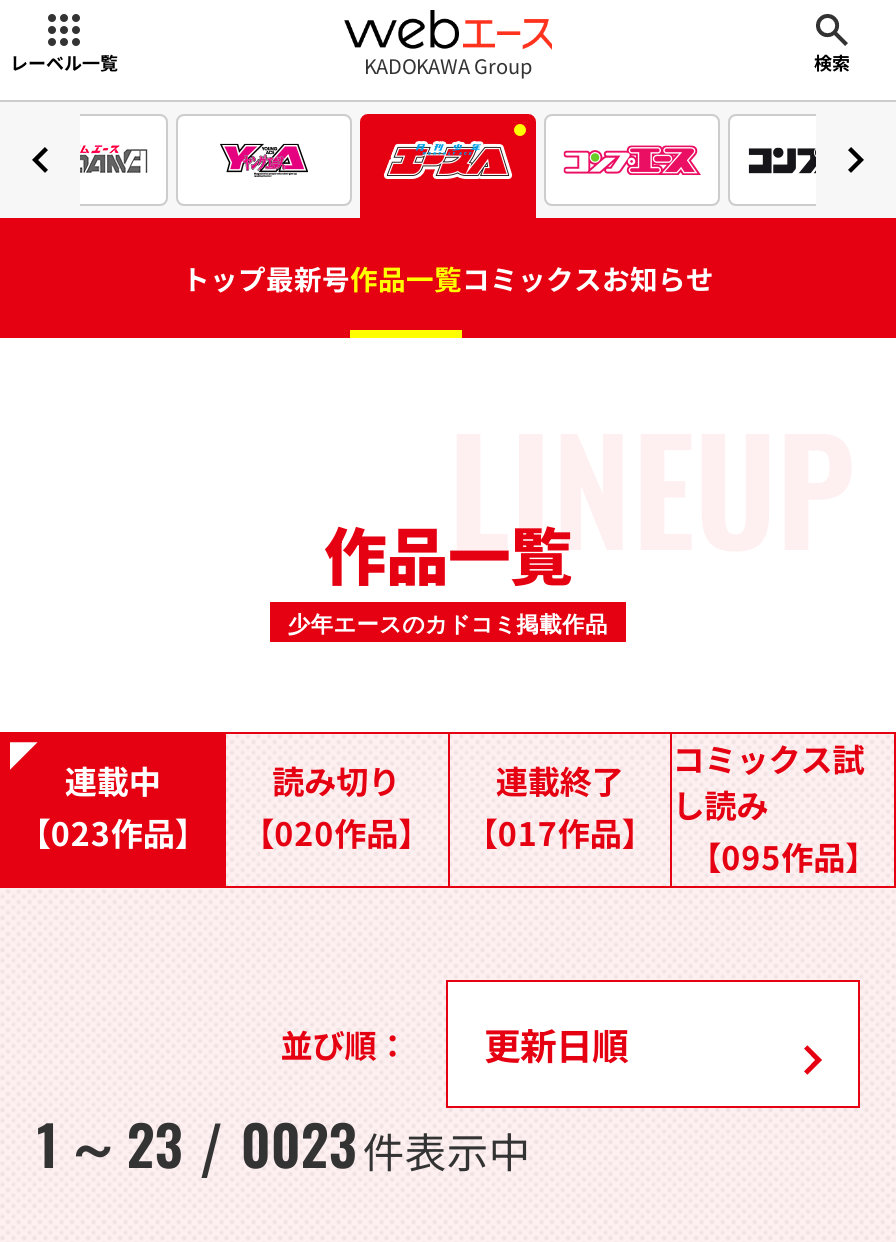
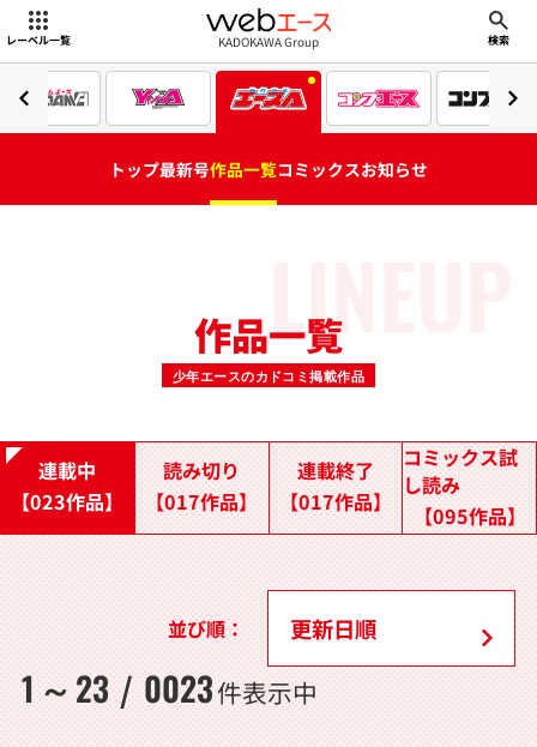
- 【023作品】 【020作品】 【017作品】 【095作品】
+ 【023作品】 【017作品】 【017作品】 【095作品】
